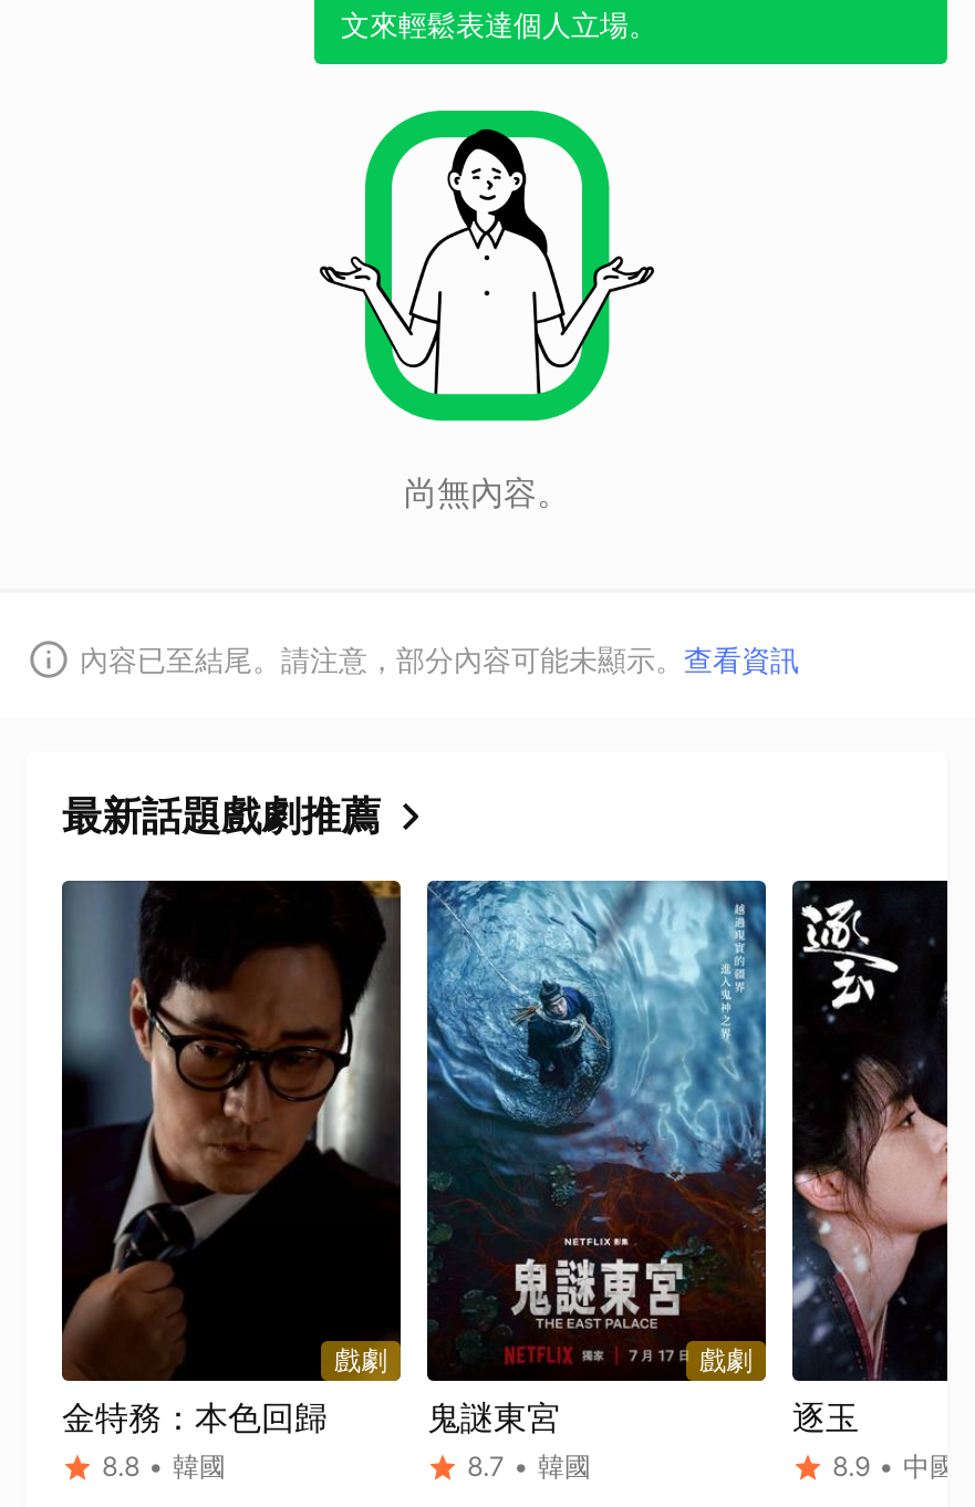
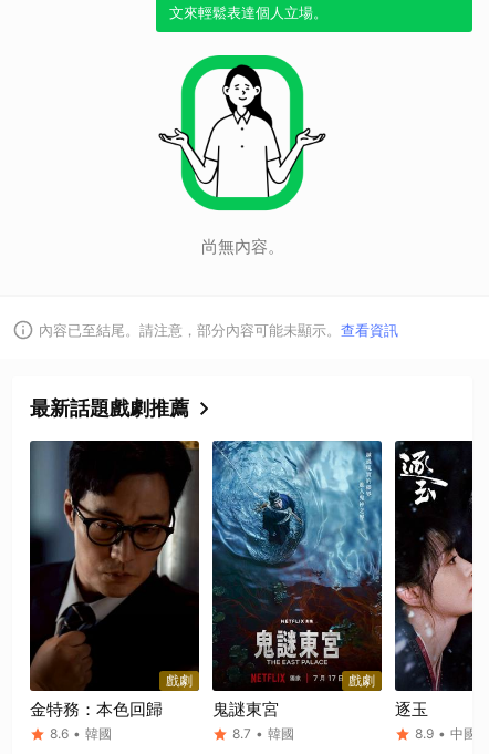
- 8.8 • 韓國
+ 8.6 • 韓國
